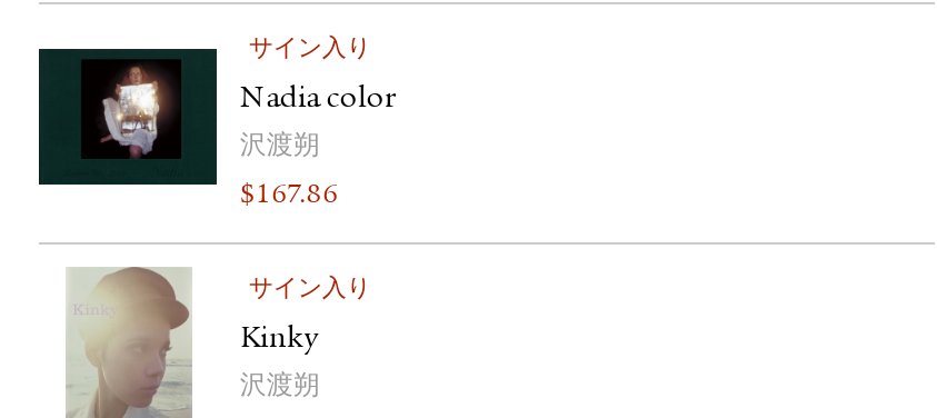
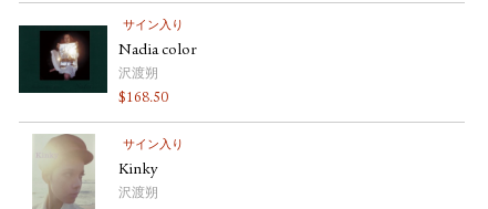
- $167.86
+ $168.50
